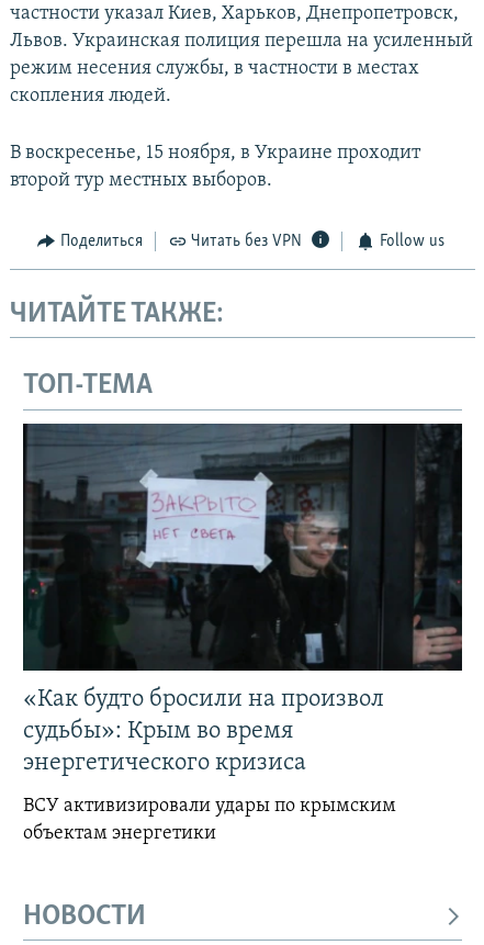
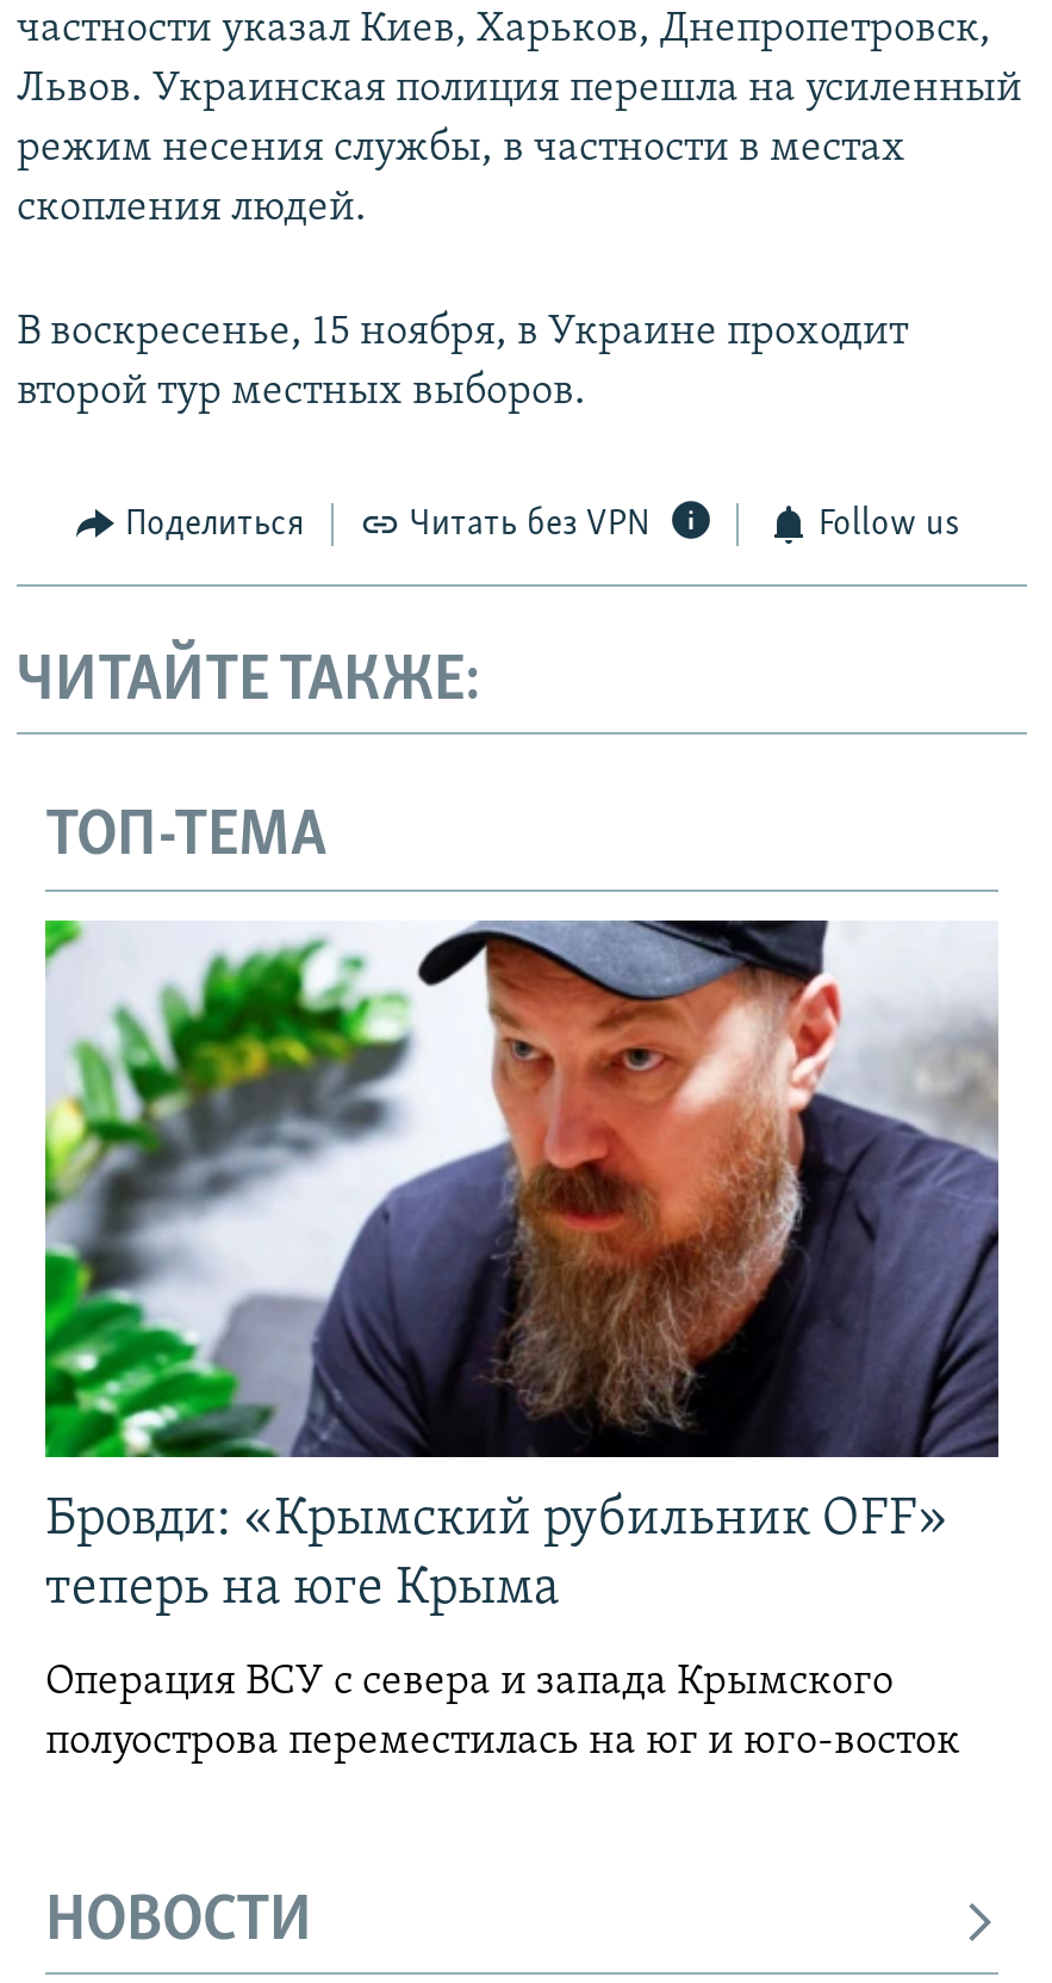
- [image]
- «Как будто бросили на произвол
- судьбы»: Крым во время
- энергетического кризиса
+ [image]
+ Бровди: «Крымский рубильник OFF»
+ теперь на юге Крыма

- ВСУ активизировали удары по крымским
- объектам энергетики
+ Операция ВСУ с севера и запада Крымского
+ полуострова переместилась на юг и юго-восток
